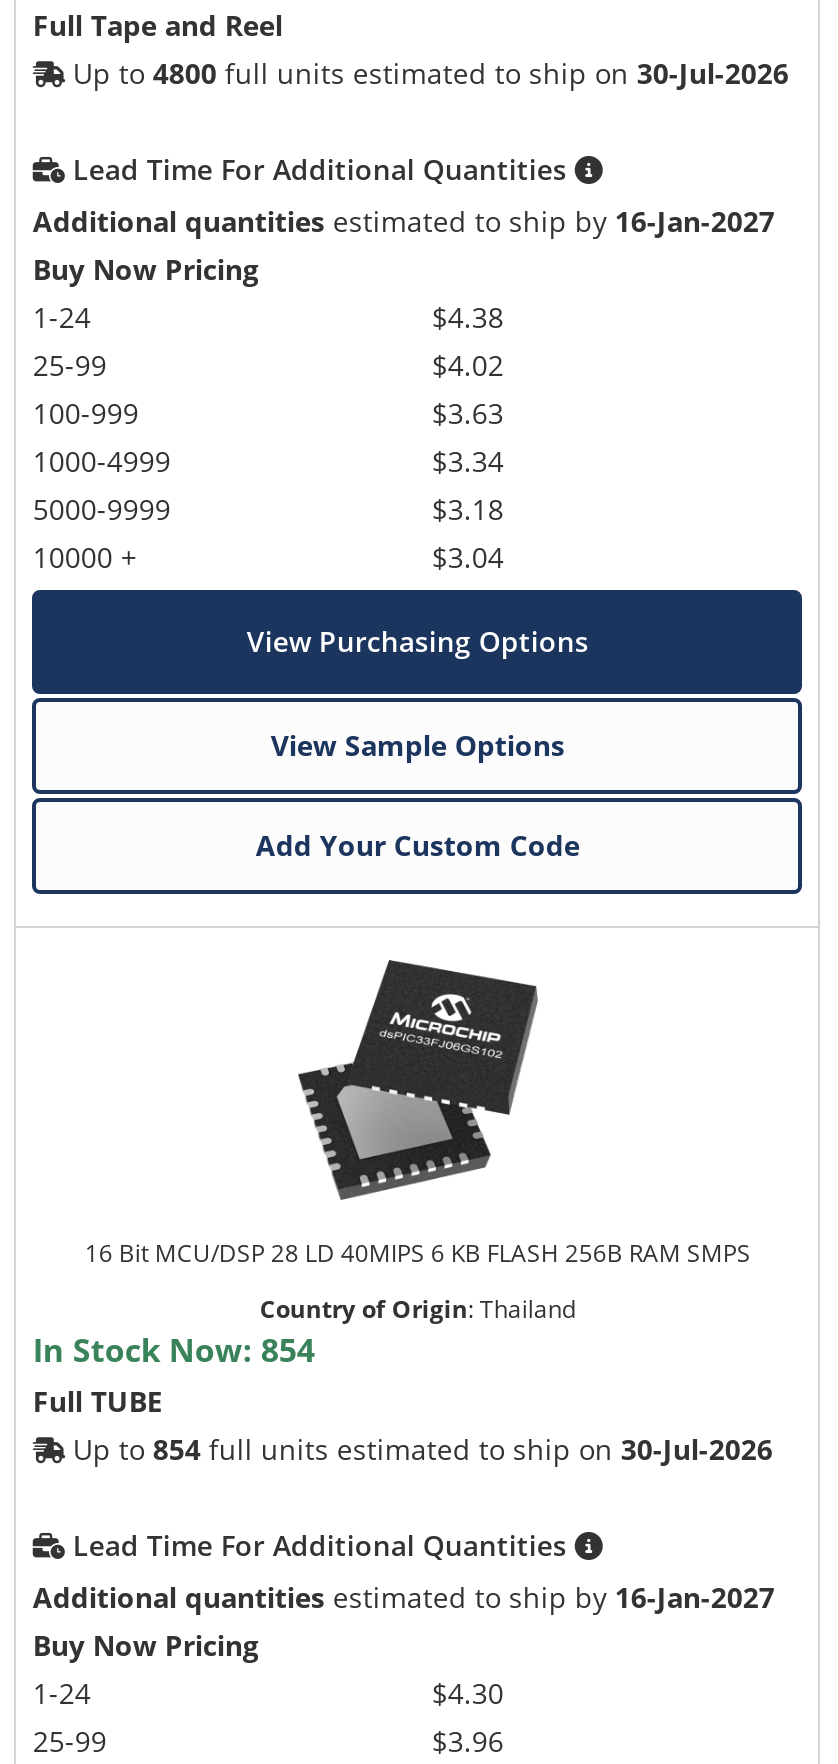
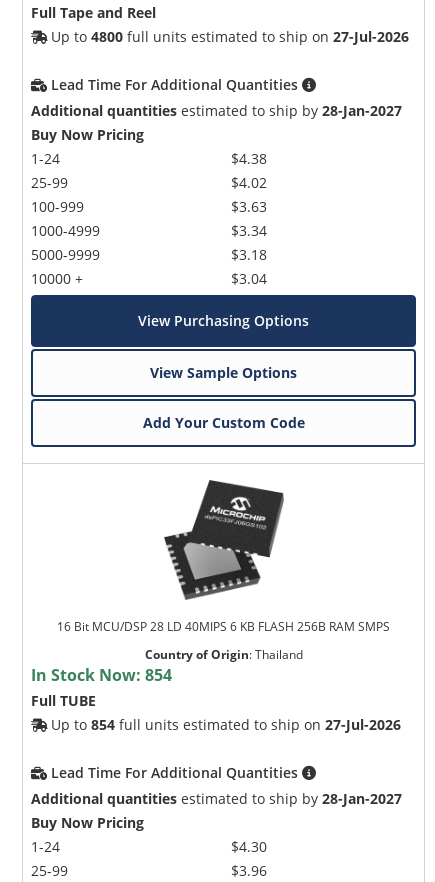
- Up to 4800 full units estimated to ship on 30-Jul-2026
+ Up to 4800 full units estimated to ship on 27-Jul-2026

- Additional quantities estimated to ship by 16-Jan-2027
+ Additional quantities estimated to ship by 28-Jan-2027

- Up to 854 full units estimated to ship on 30-Jul-2026
+ Up to 854 full units estimated to ship on 27-Jul-2026

- Additional quantities estimated to ship by 16-Jan-2027
+ Additional quantities estimated to ship by 28-Jan-2027
